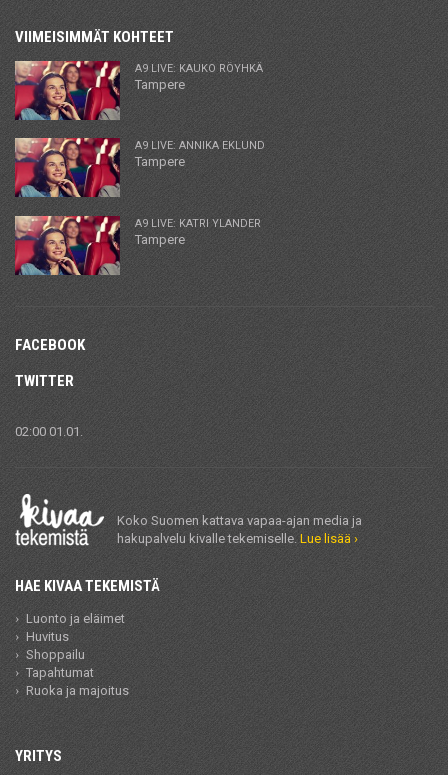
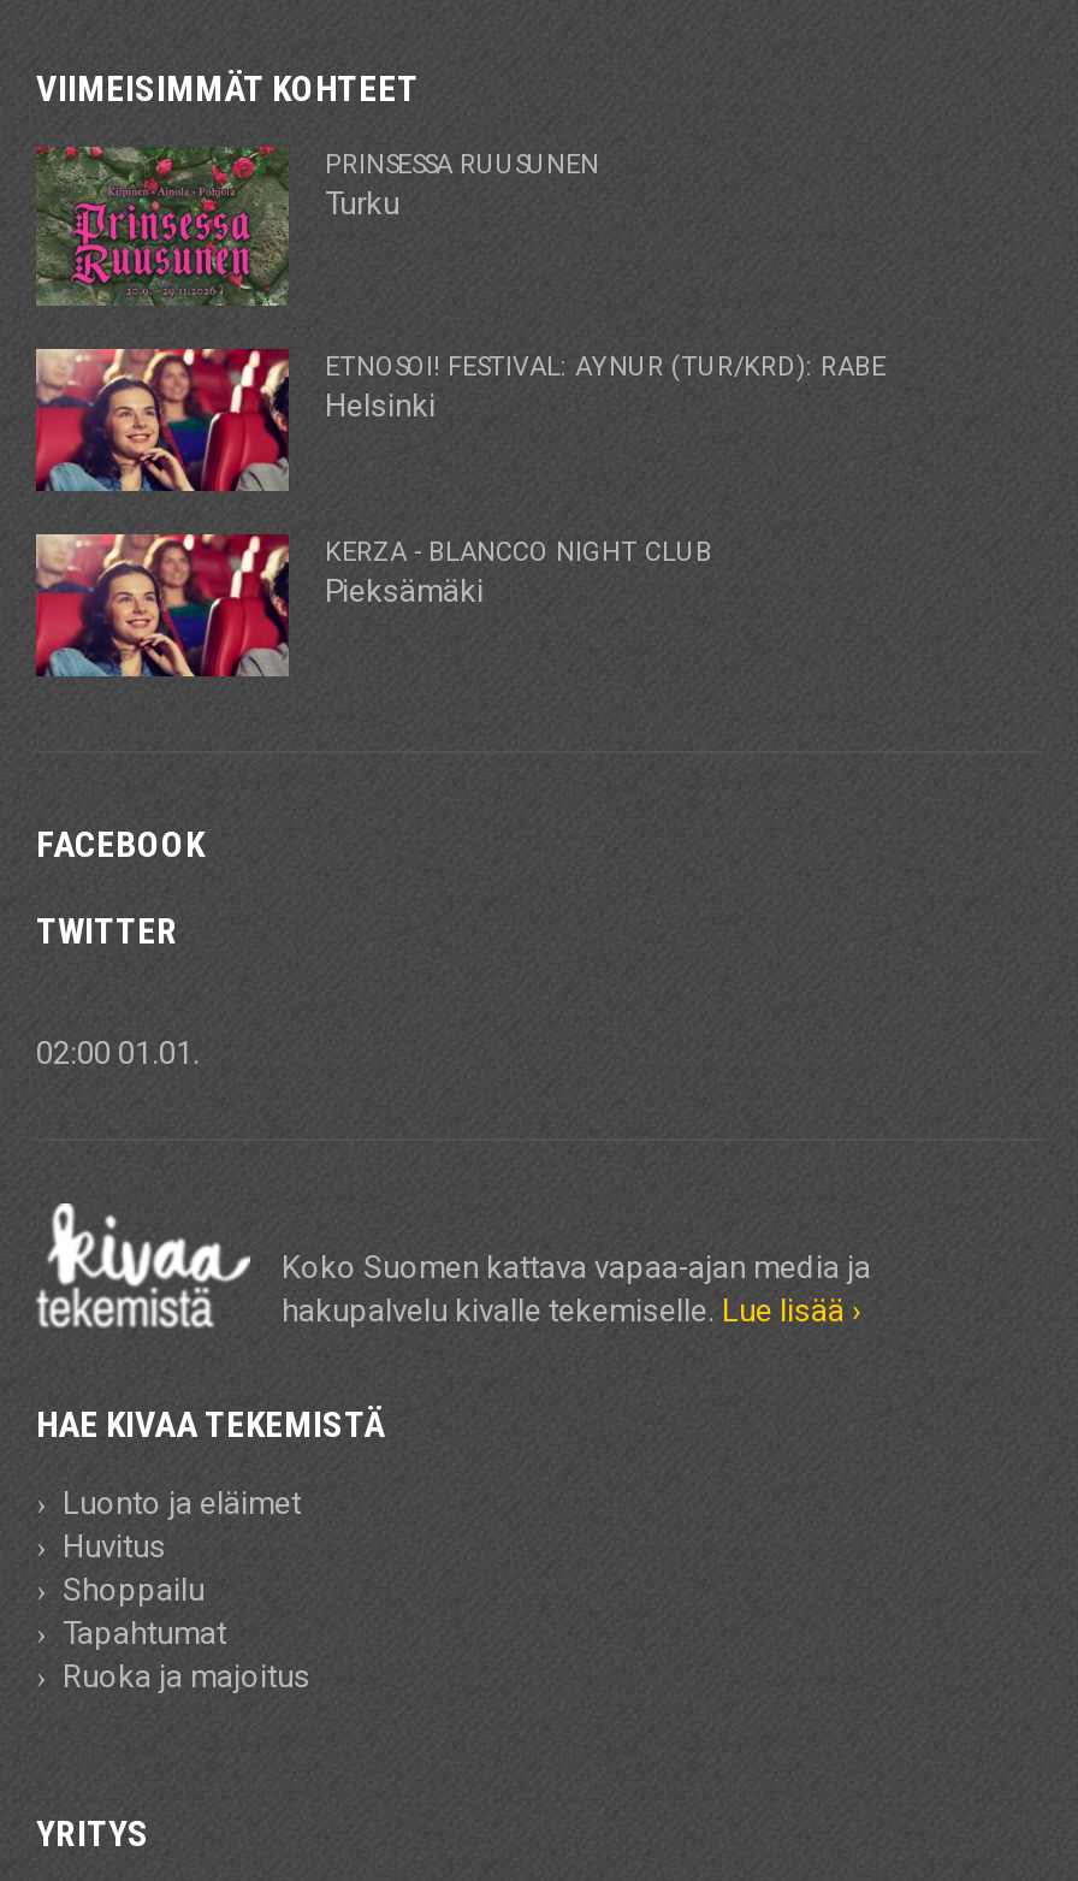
- [image]
- A9 LIVE: KAUKO RÖYHKÄ
- Tampere
+ [image]
+ PRINSESSA RUUSUNEN
+ Turku

- A9 LIVE: ANNIKA EKLUND
- Tampere
+ ETNOSOI! FESTIVAL: AYNUR (TUR/KRD): RABE
+ Helsinki

- A9 LIVE: KATRI YLANDER
- Tampere
+ KERZA - BLANCCO NIGHT CLUB
+ Pieksämäki
